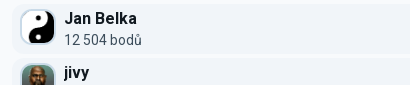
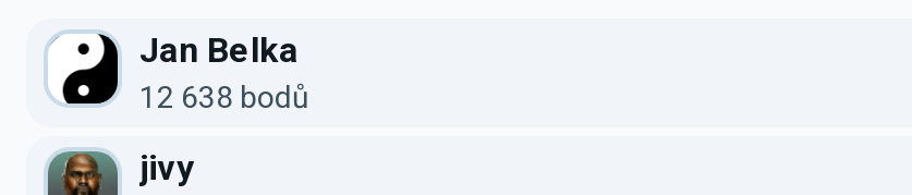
- 12 504 bodů
+ 12 638 bodů
